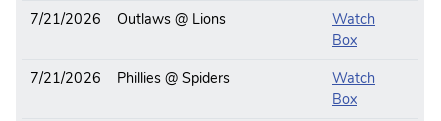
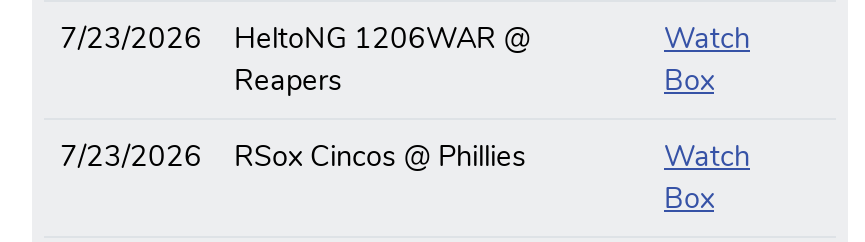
- 7/21/2026
- Outlaws @ Lions
+ 7/23/2026
+ HeltoNG 1206WAR @
+ Reapers

- 7/21/2026
- Phillies @ Spiders
+ 7/23/2026
+ RSox Cincos @ Phillies
